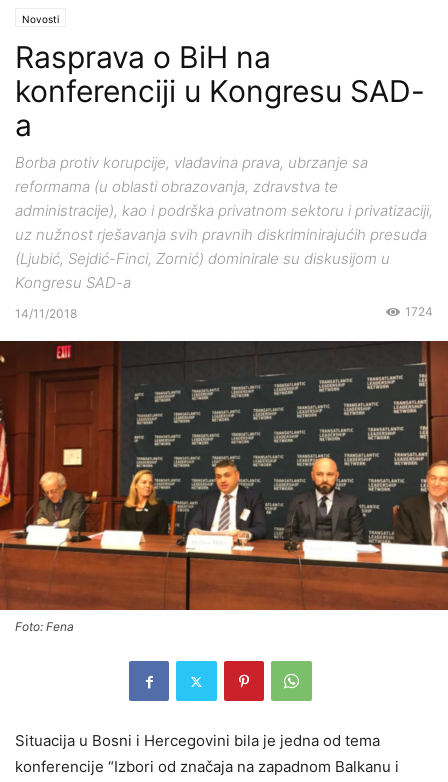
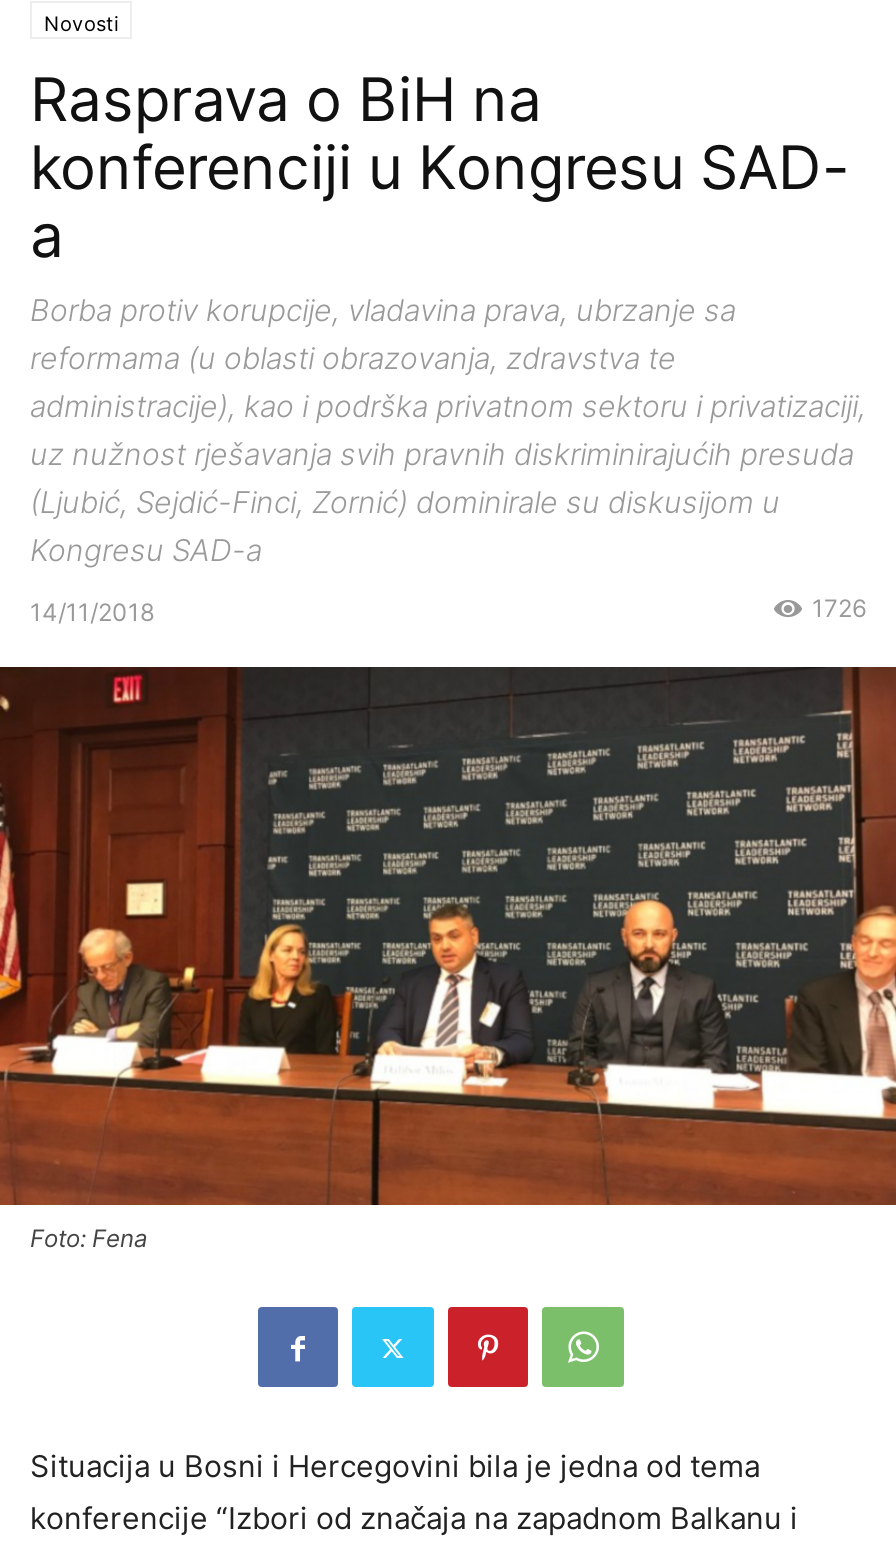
- 1724
+ 1726
